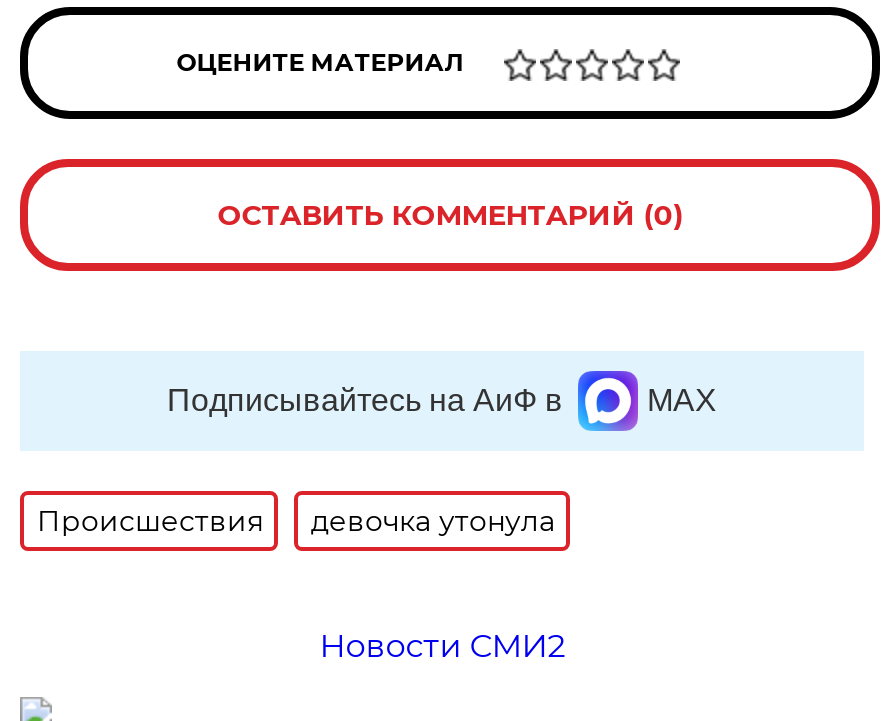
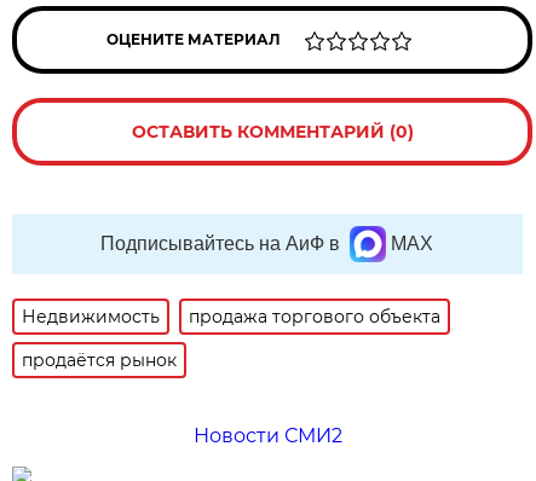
- Происшествия
- девочка утонула
+ Недвижимость
+ продажа торгового объекта
+ продаётся рынок
